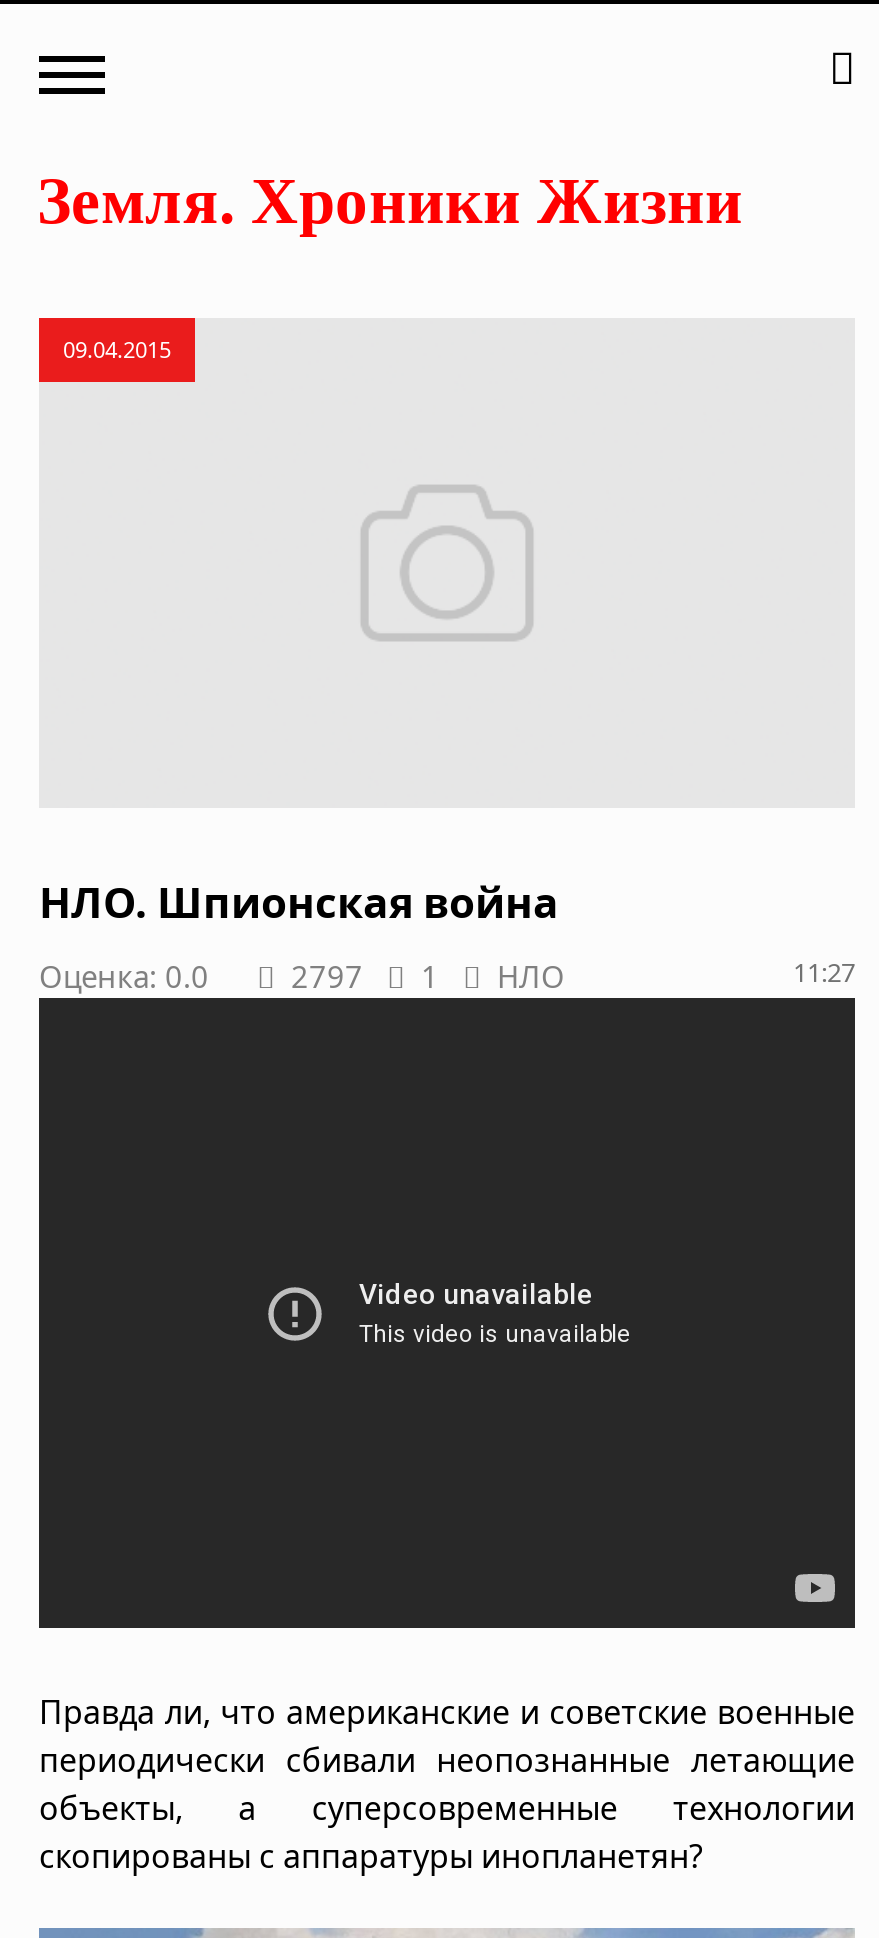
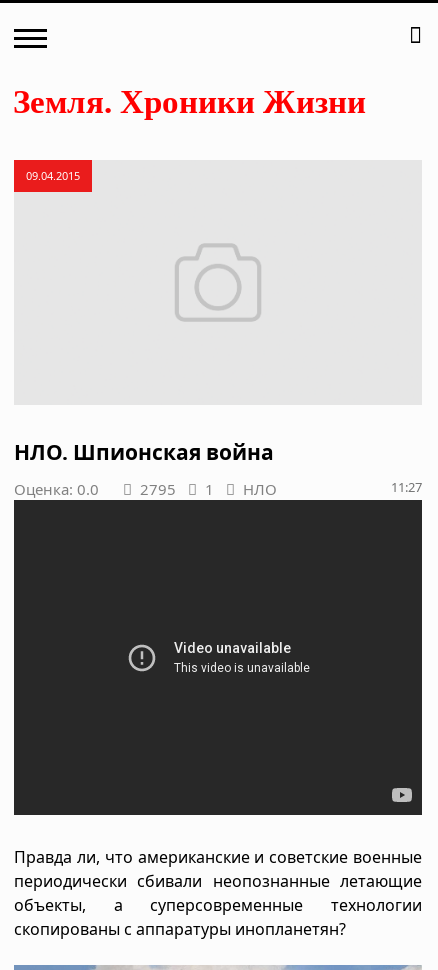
- Оценка: 0.0 2797 1 НЛО
+ Оценка: 0.0 2795 1 НЛО
